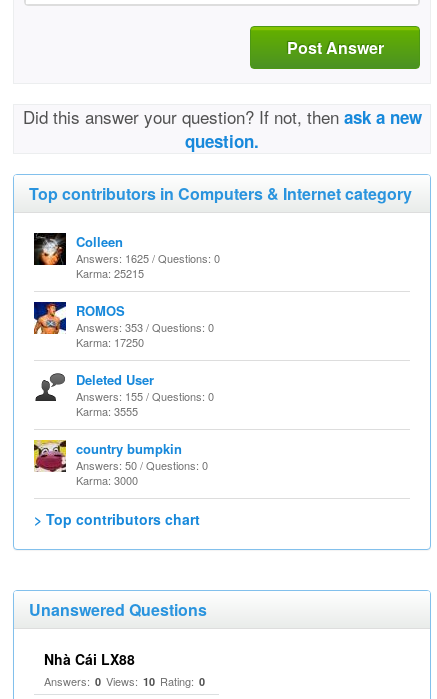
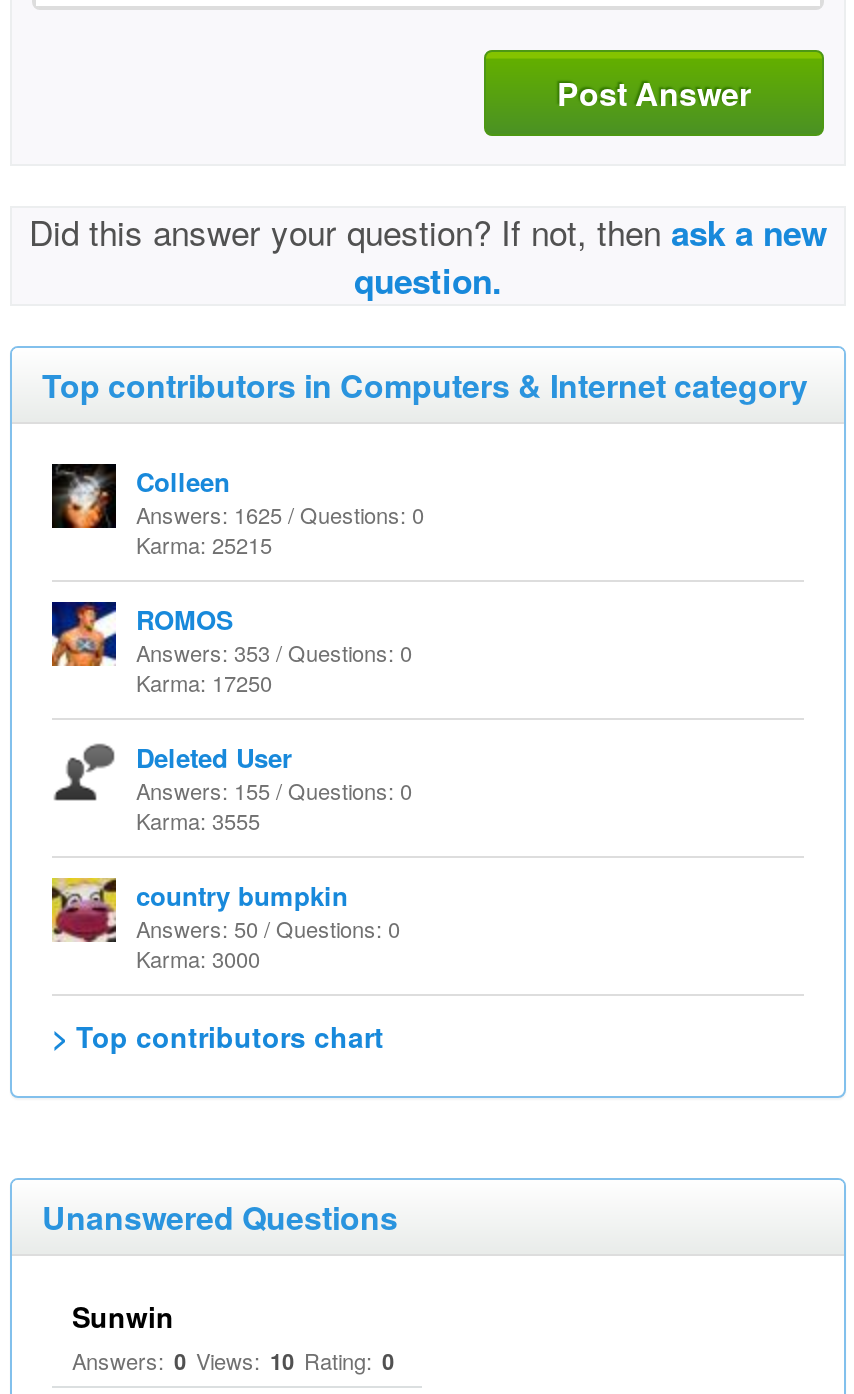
- Nhà Cái LX88
+ Sunwin
